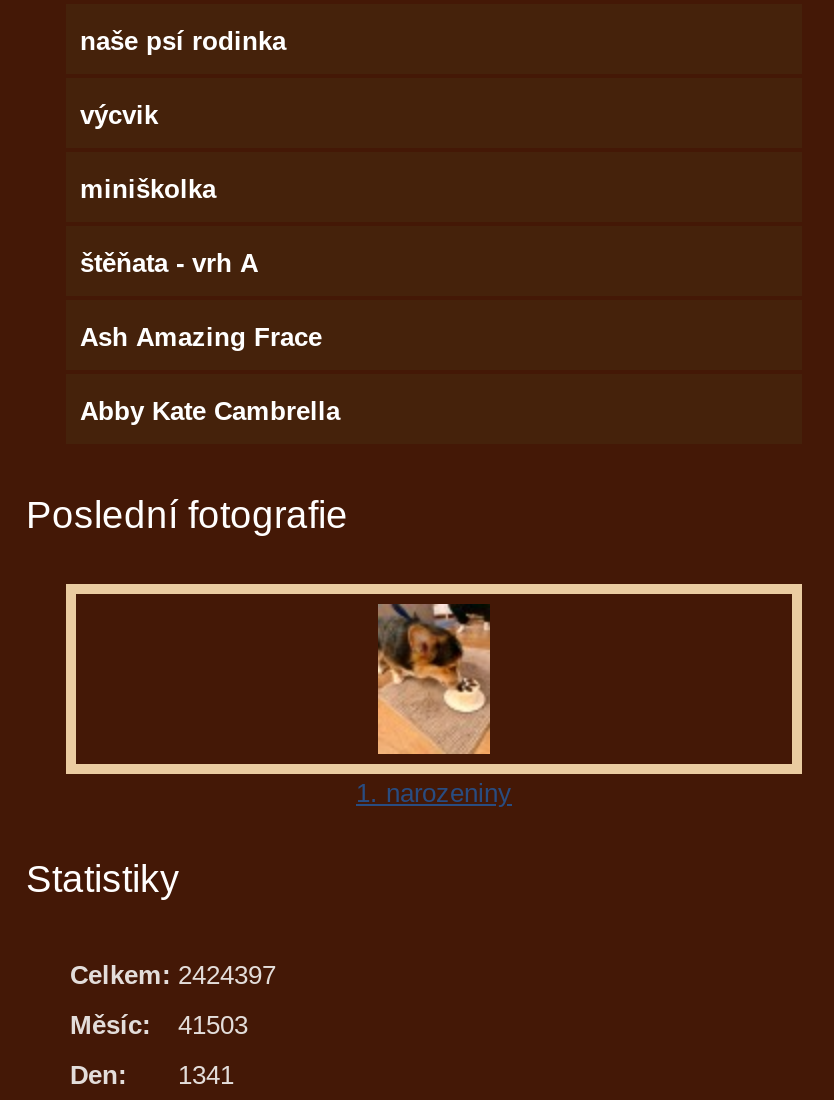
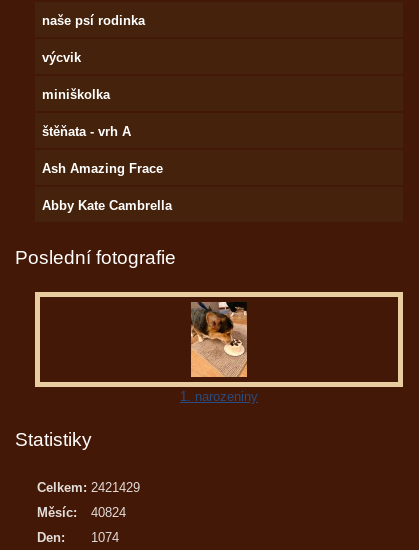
- Celkem: 2424397
+ Celkem: 2421429

- Měsíc: 41503
+ Měsíc: 40824

- Den: 1341
+ Den: 1074
